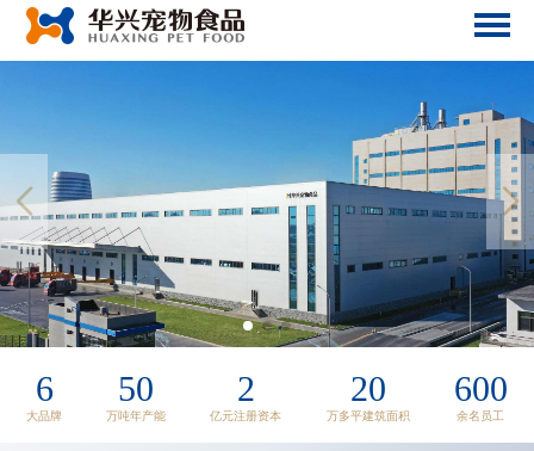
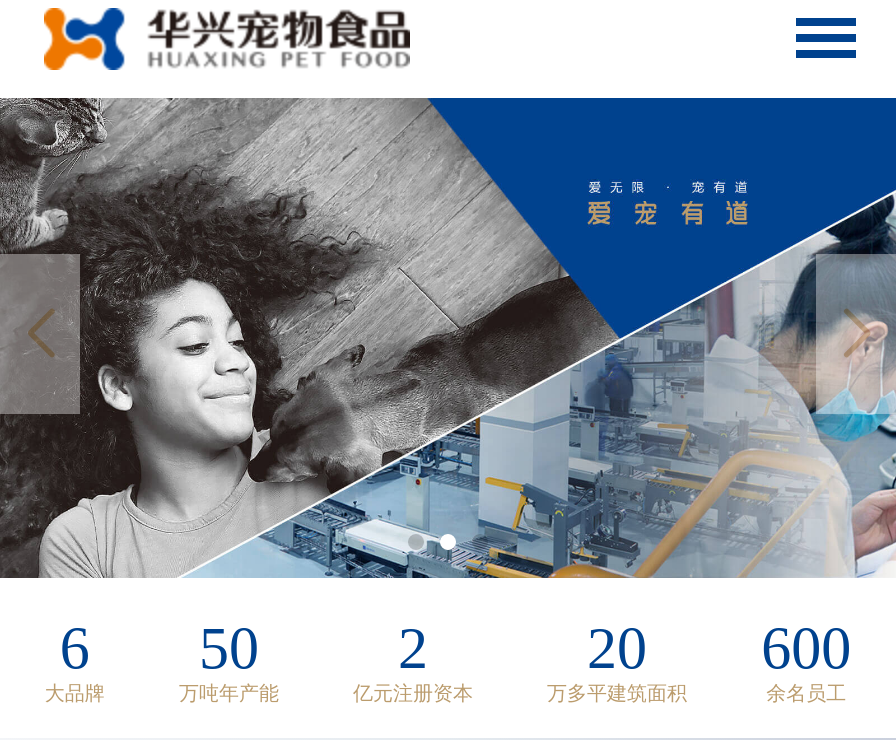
- [image]
+ [image]
